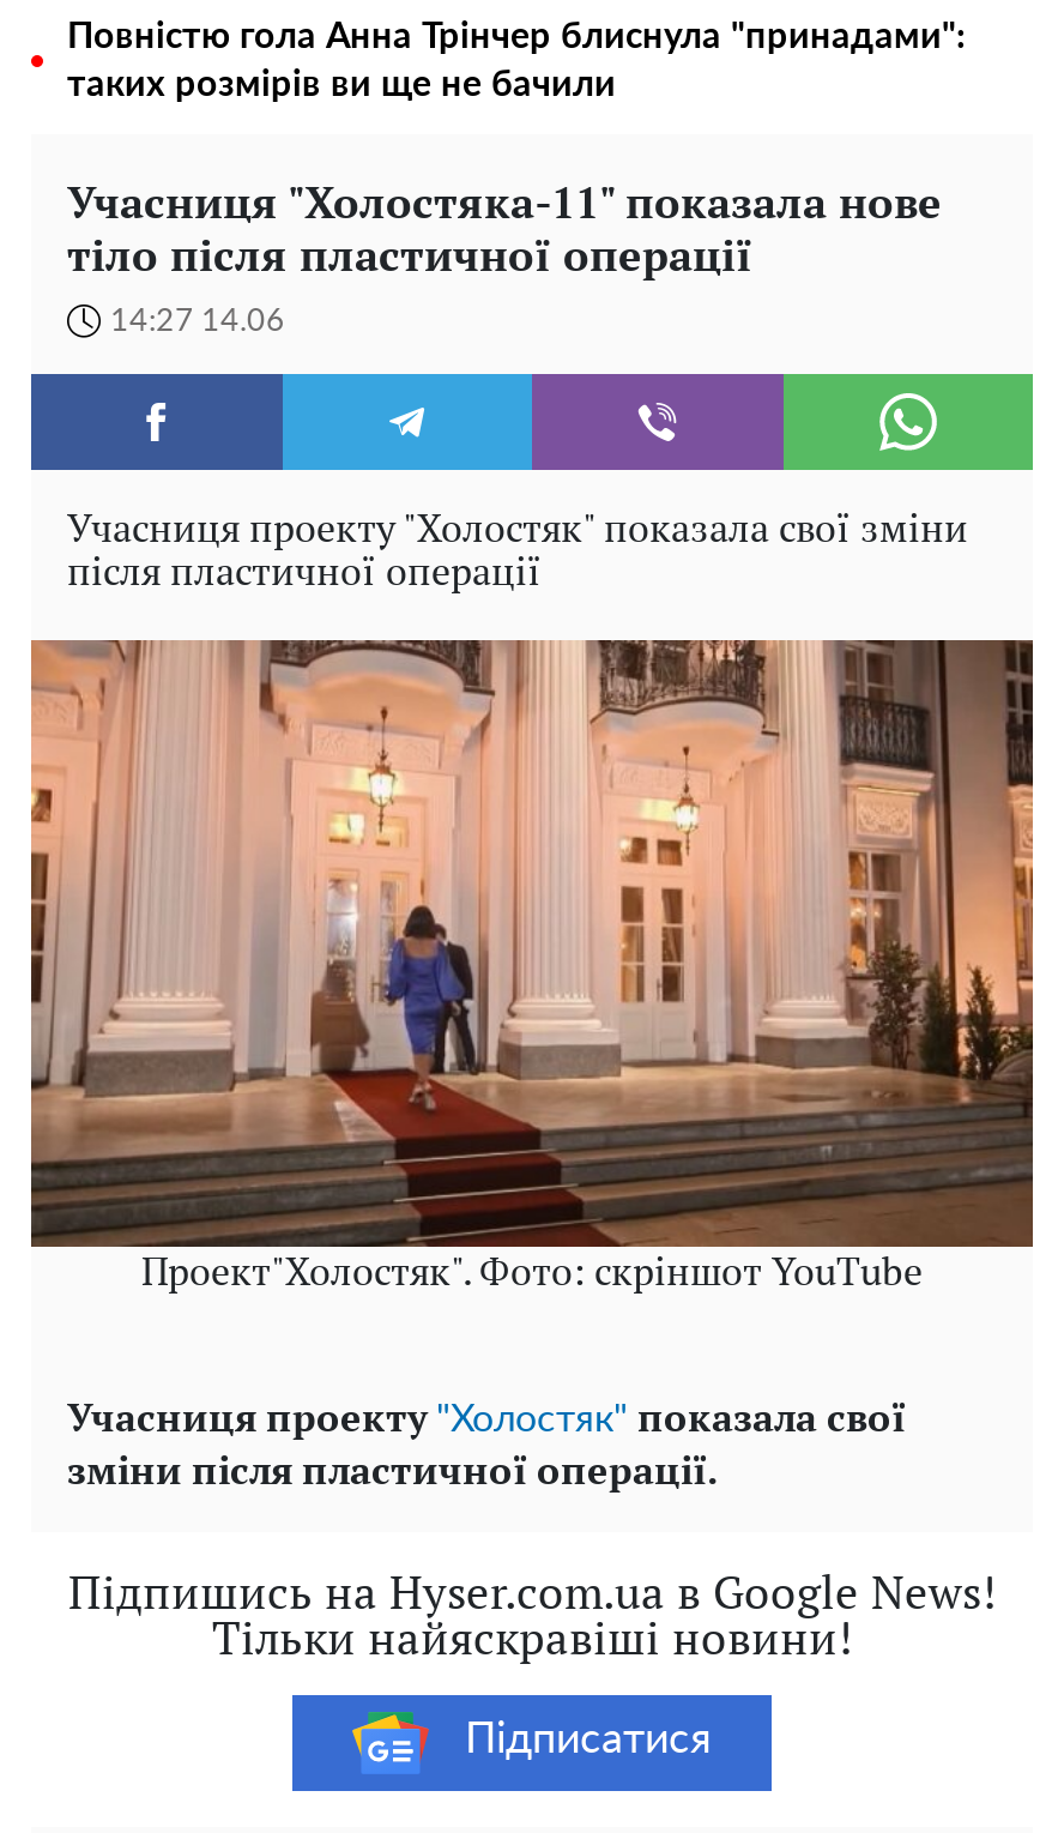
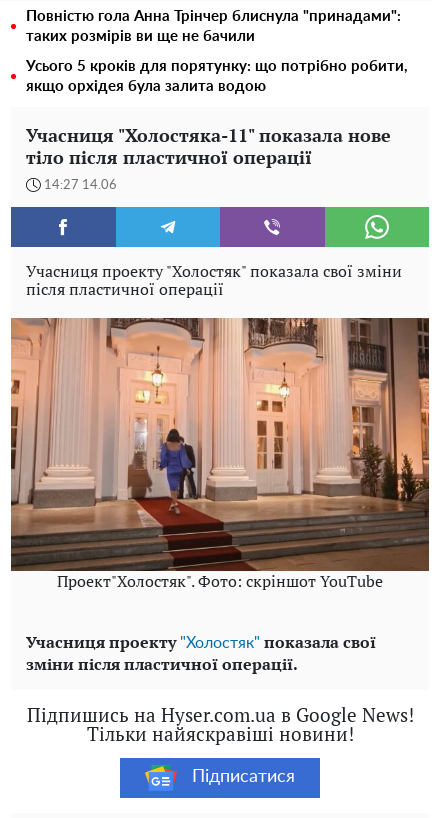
+ Усього 5 кроків для порятунку: що потрібно робити,
+ якщо орхідея була залита водою
